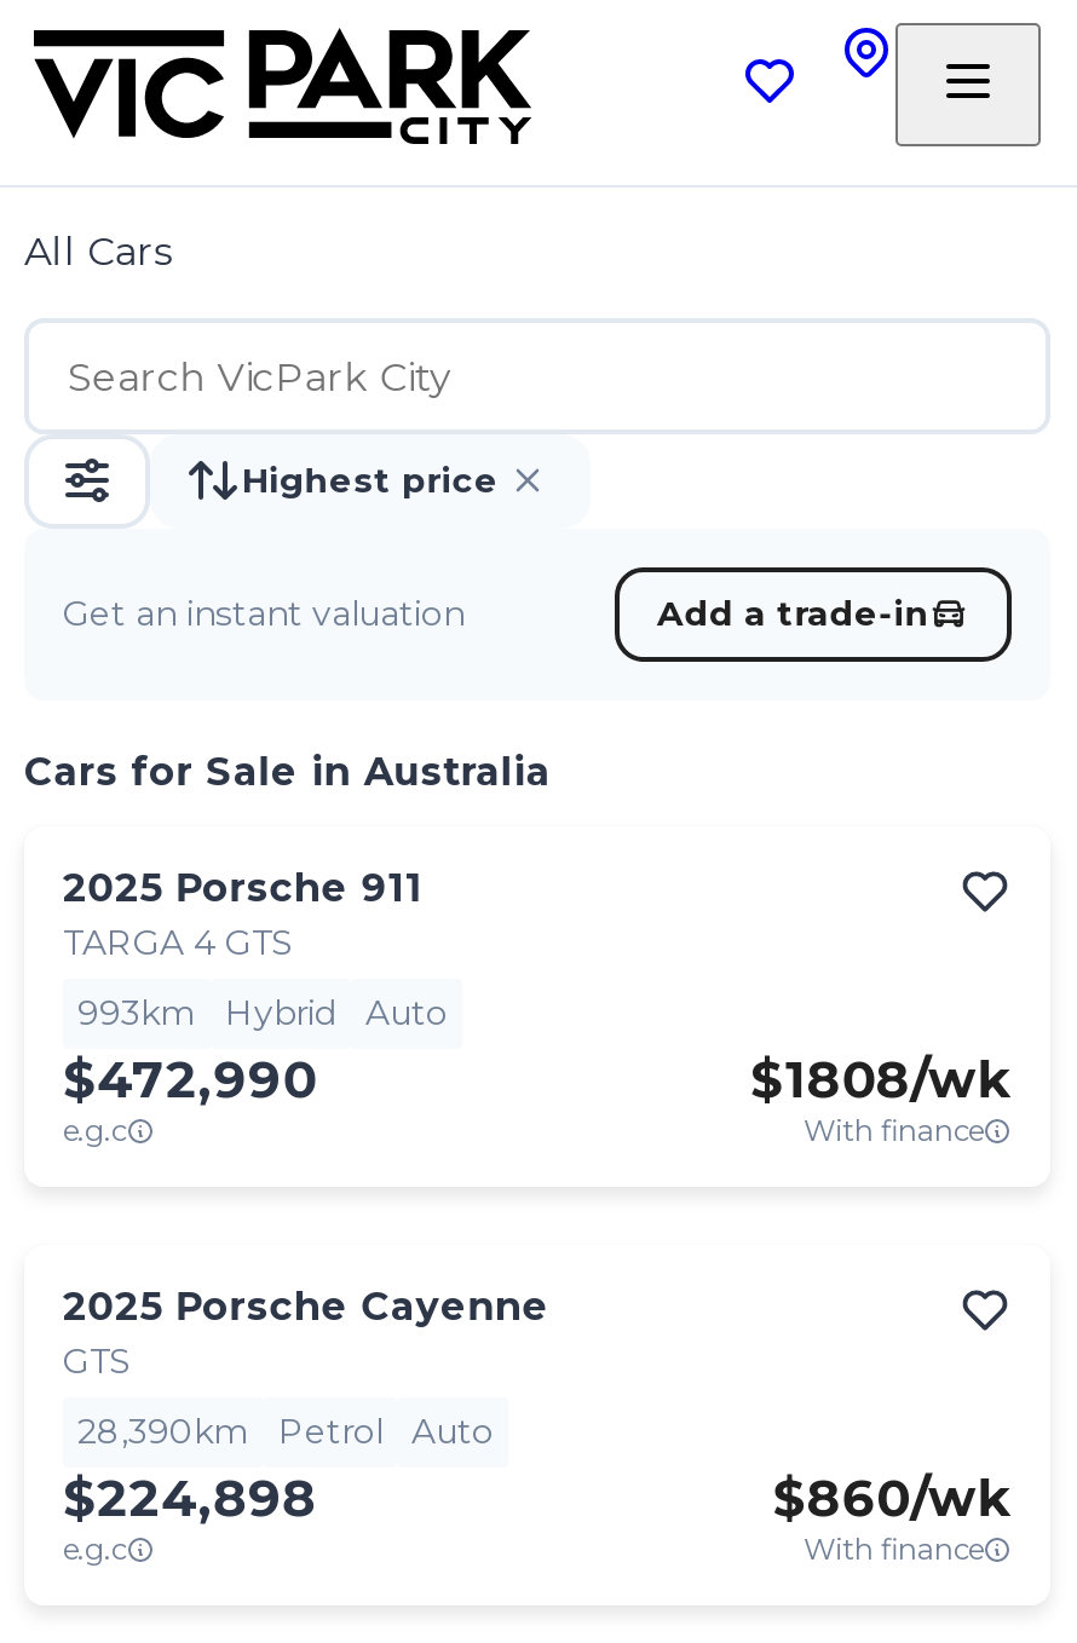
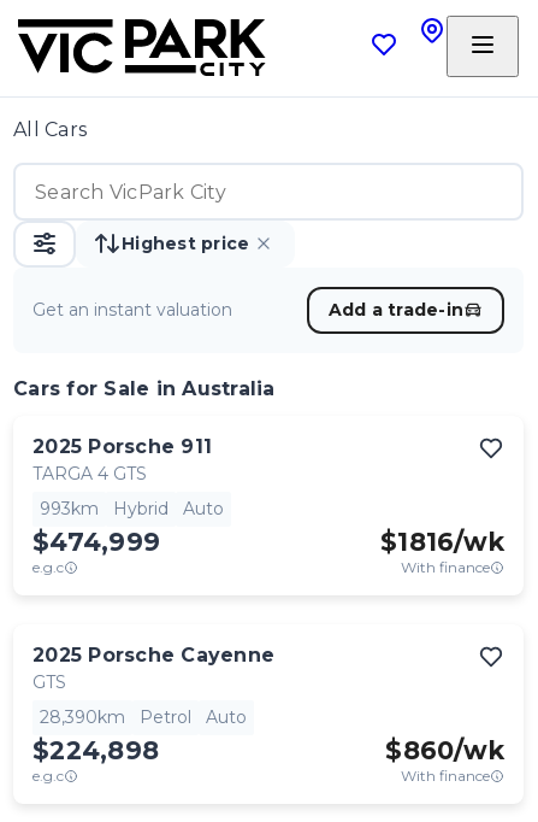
- $472,990
+ $474,999

- $1808/wk
+ $1816/wk
